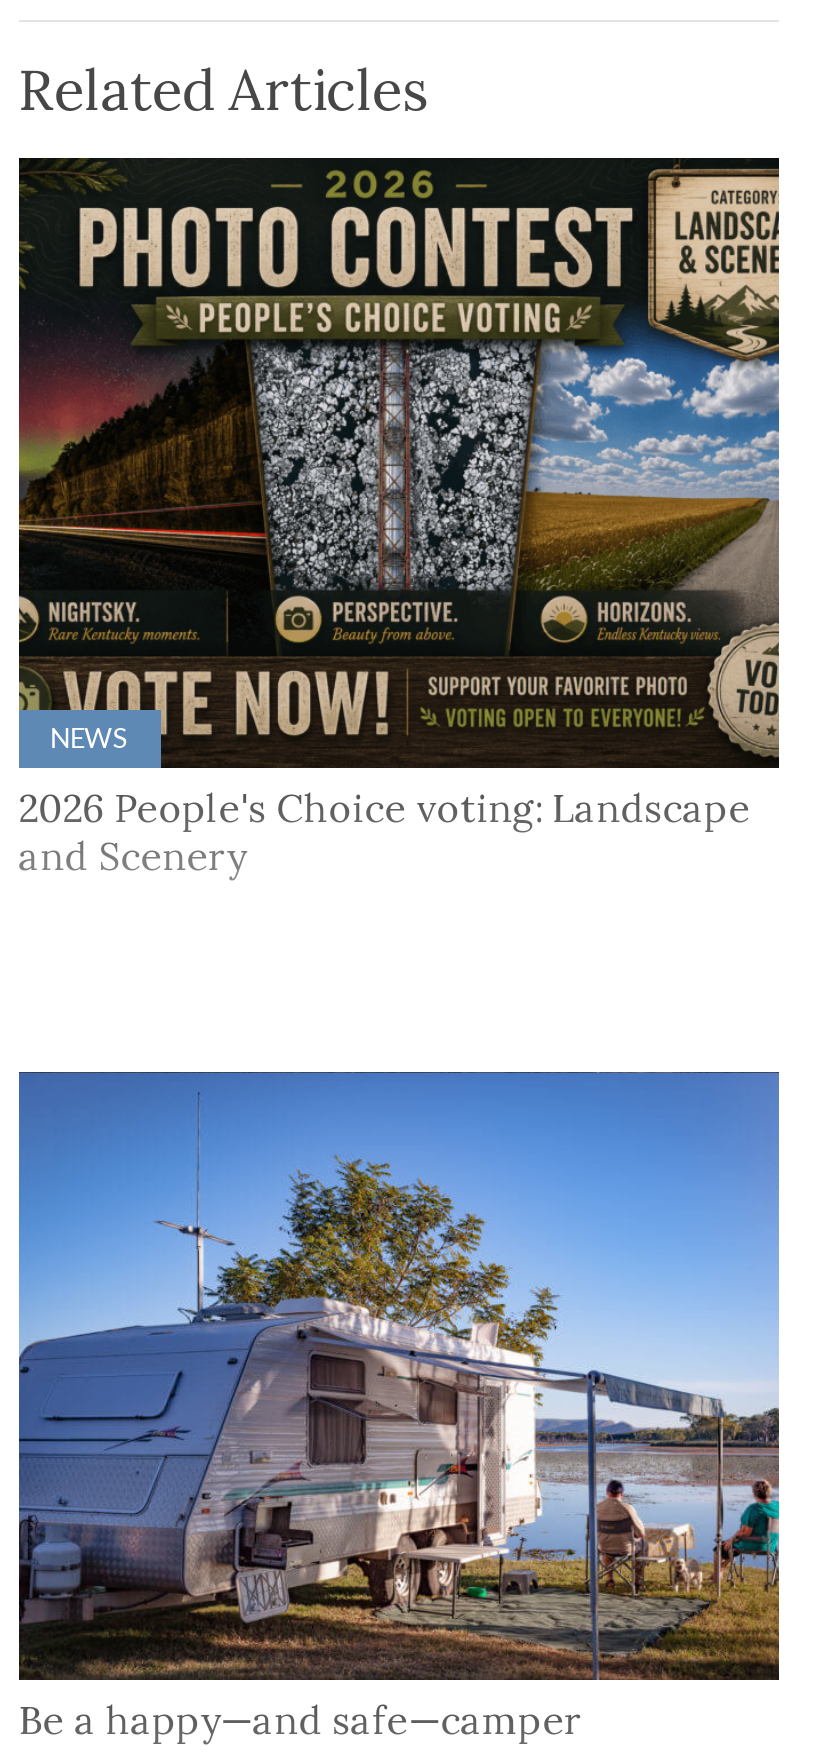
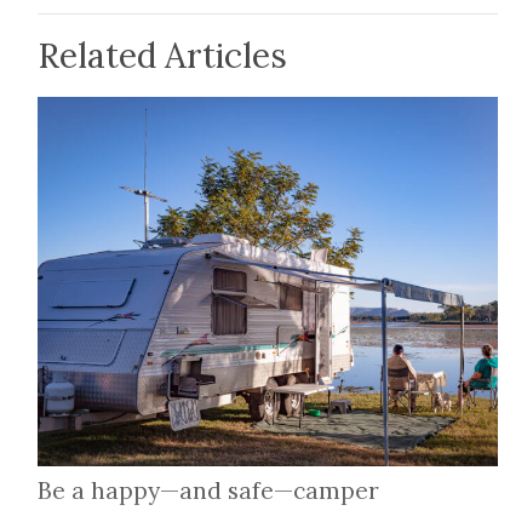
- [image]
- NEWS
- 2026 People's Choice voting: Landscape
- and Scenery
